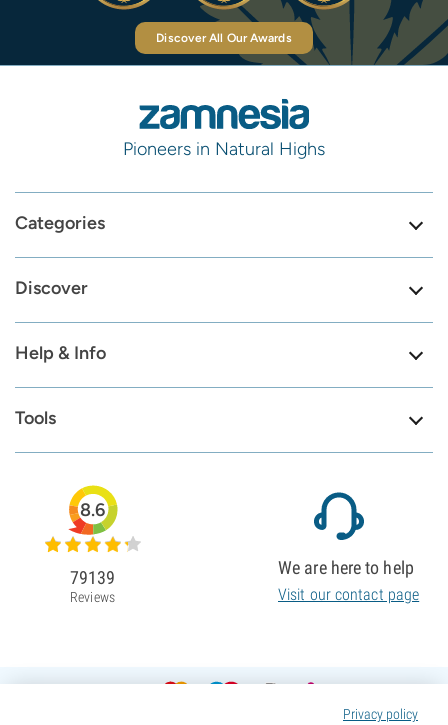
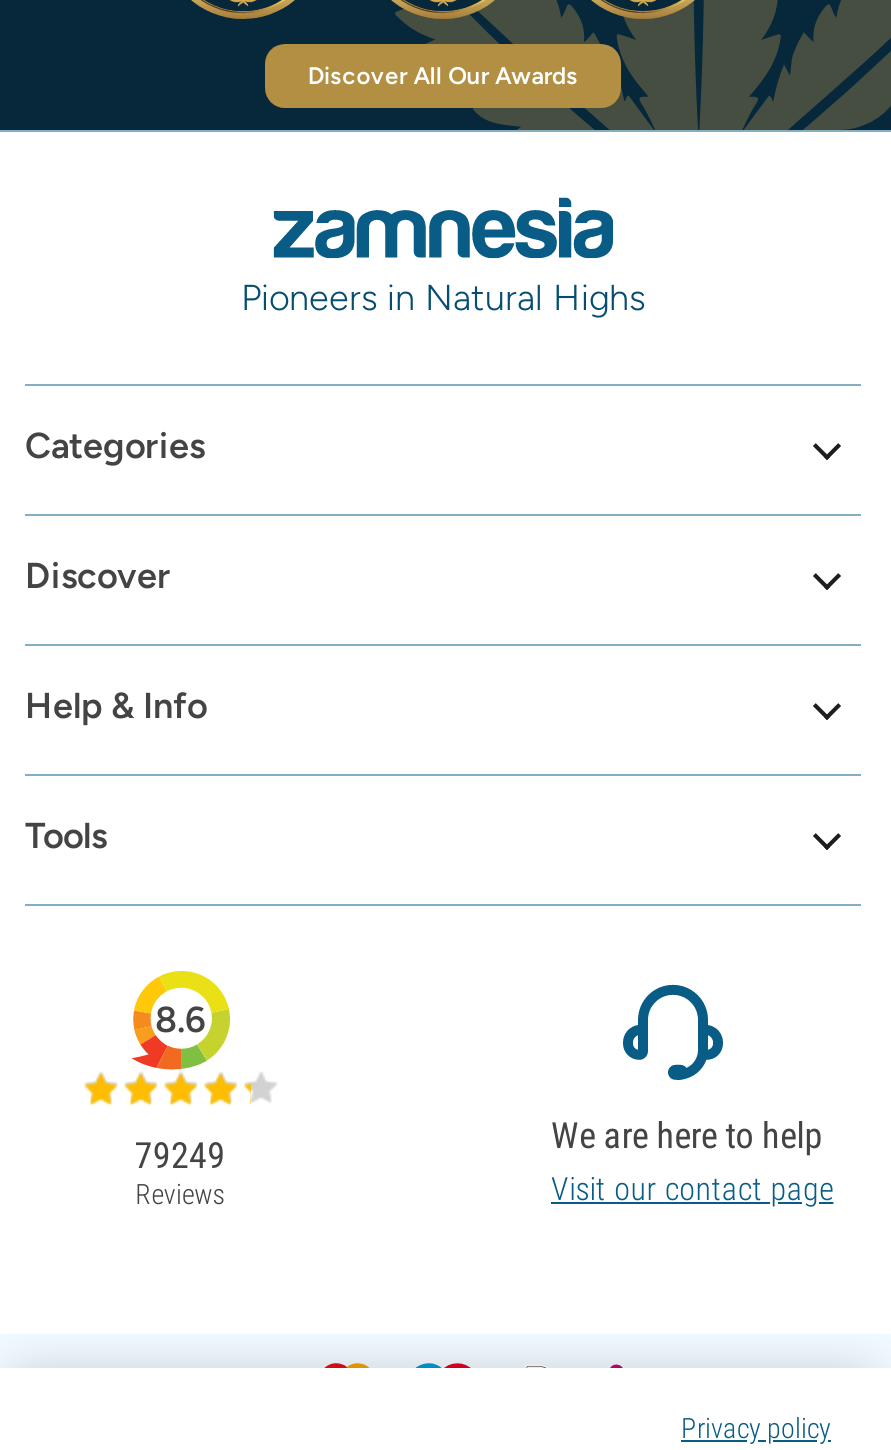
- 79139
+ 79249
